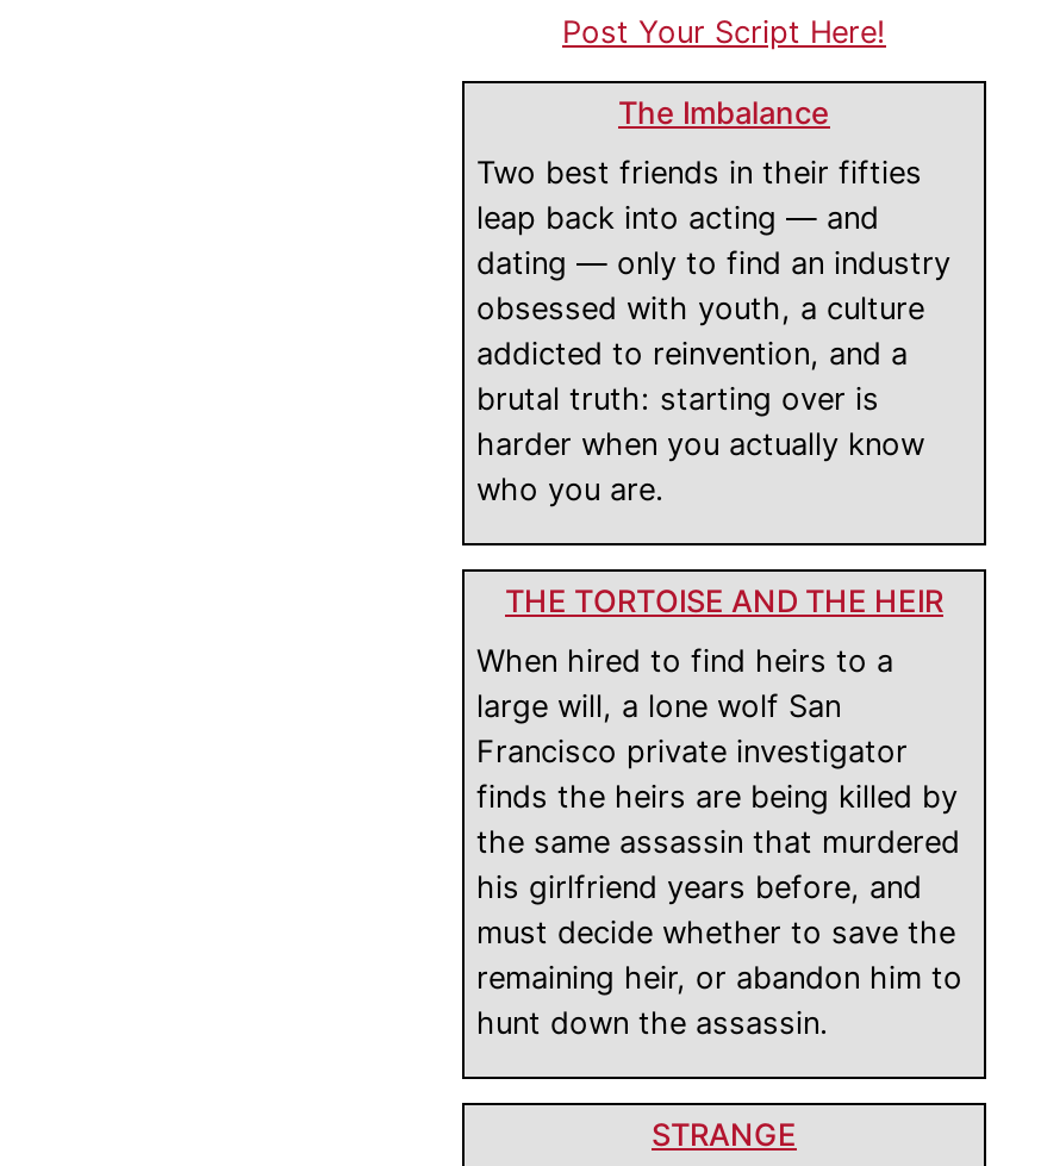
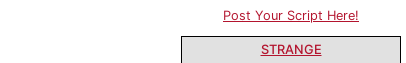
- The Imbalance
- Two best friends in their fifties
- leap back into acting — and
- dating — only to find an industry
- obsessed with youth, a culture
- addicted to reinvention, and a
- brutal truth: starting over is
- harder when you actually know
- who you are.
- THE TORTOISE AND THE HEIR
- When hired to find heirs to a
- large will, a lone wolf San
- Francisco private investigator
- finds the heirs are being killed by
- the same assassin that murdered
- his girlfriend years before, and
- must decide whether to save the
- remaining heir, or abandon him to
- hunt down the assassin.
